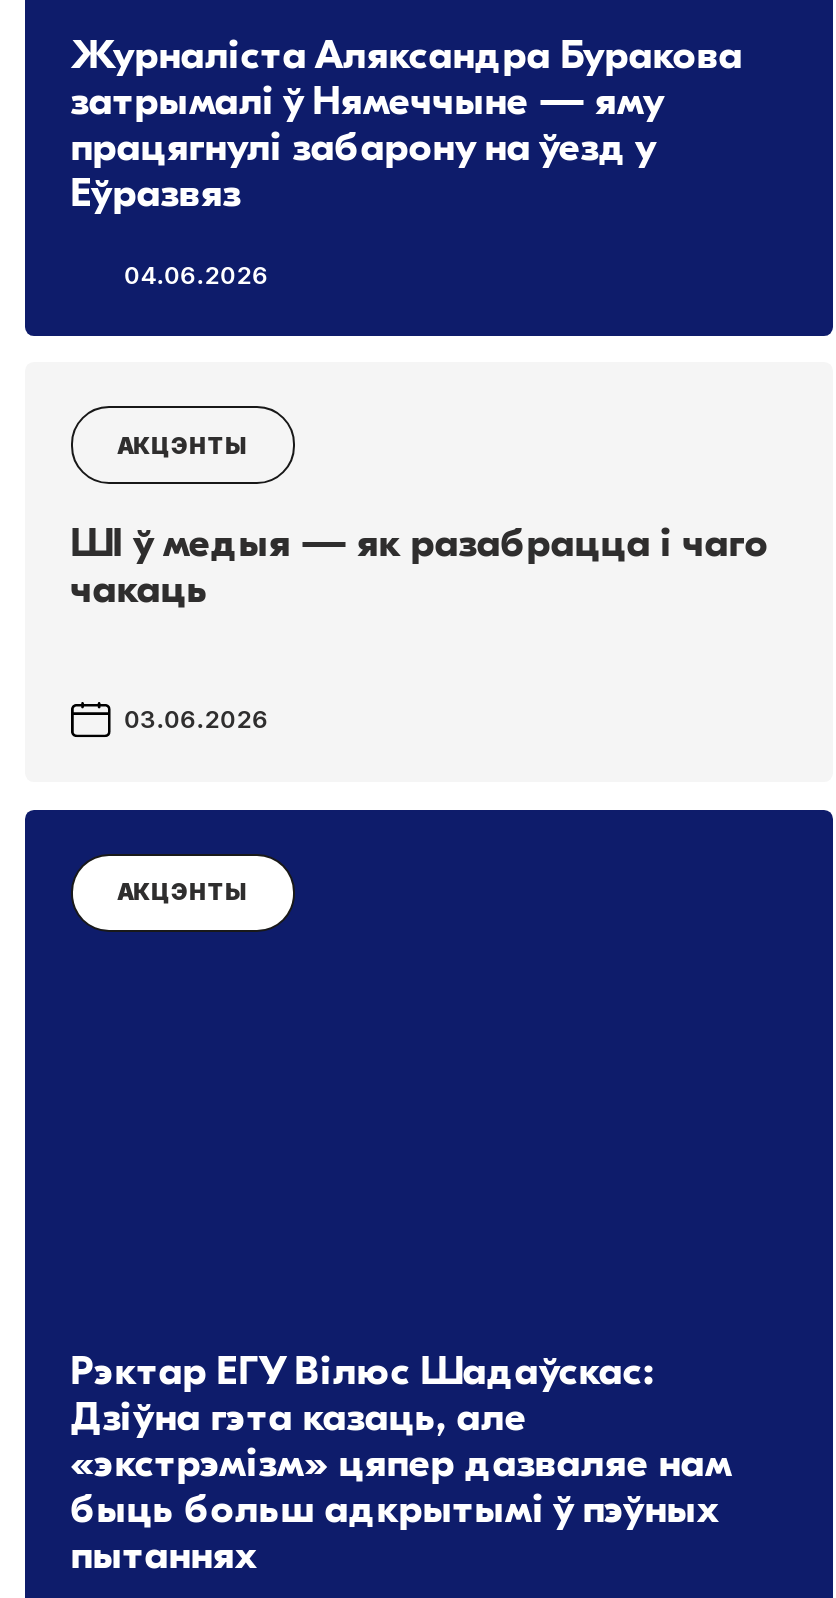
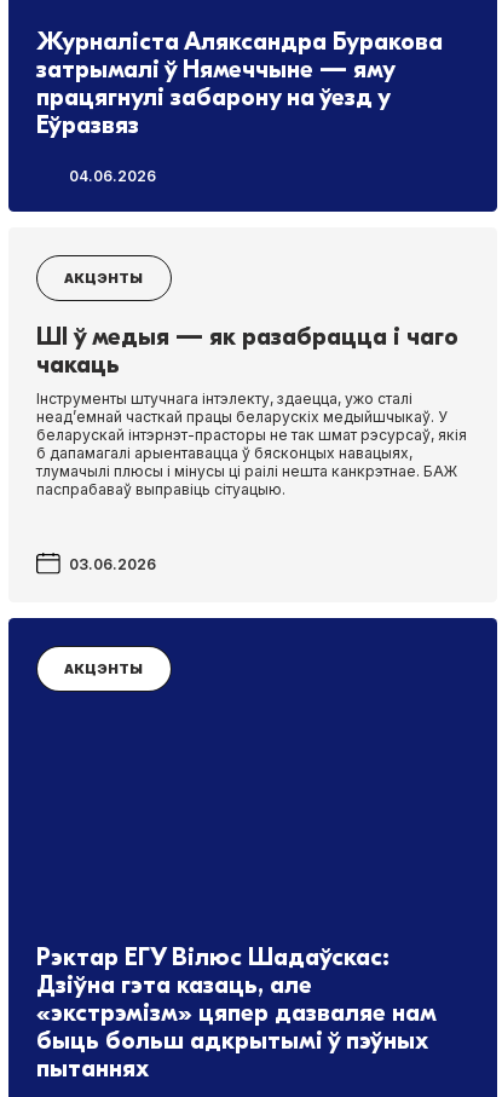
+ Інструменты штучнага інтэлекту, здаецца, ужо сталі
+ неад’емнай часткай працы беларускіх медыйшчыкаў. У
+ беларускай інтэрнэт-прасторы не так шмат рэсурсаў, якія
+ б дапамагалі арыентавацца ў бясконцых навацыях,
+ тлумачылі плюсы і мінусы ці раілі нешта канкрэтнае. БАЖ
+ паспрабаваў выправіць сітуацыю.
